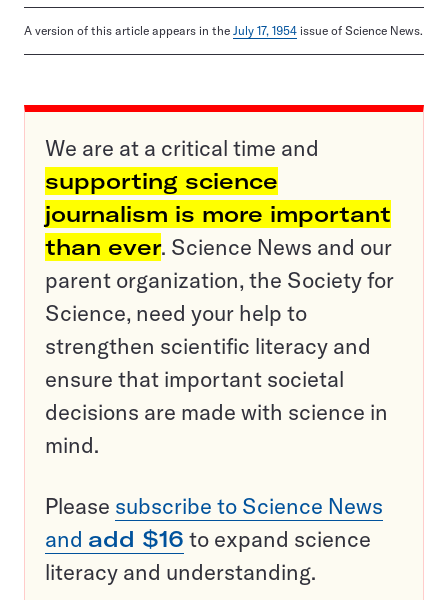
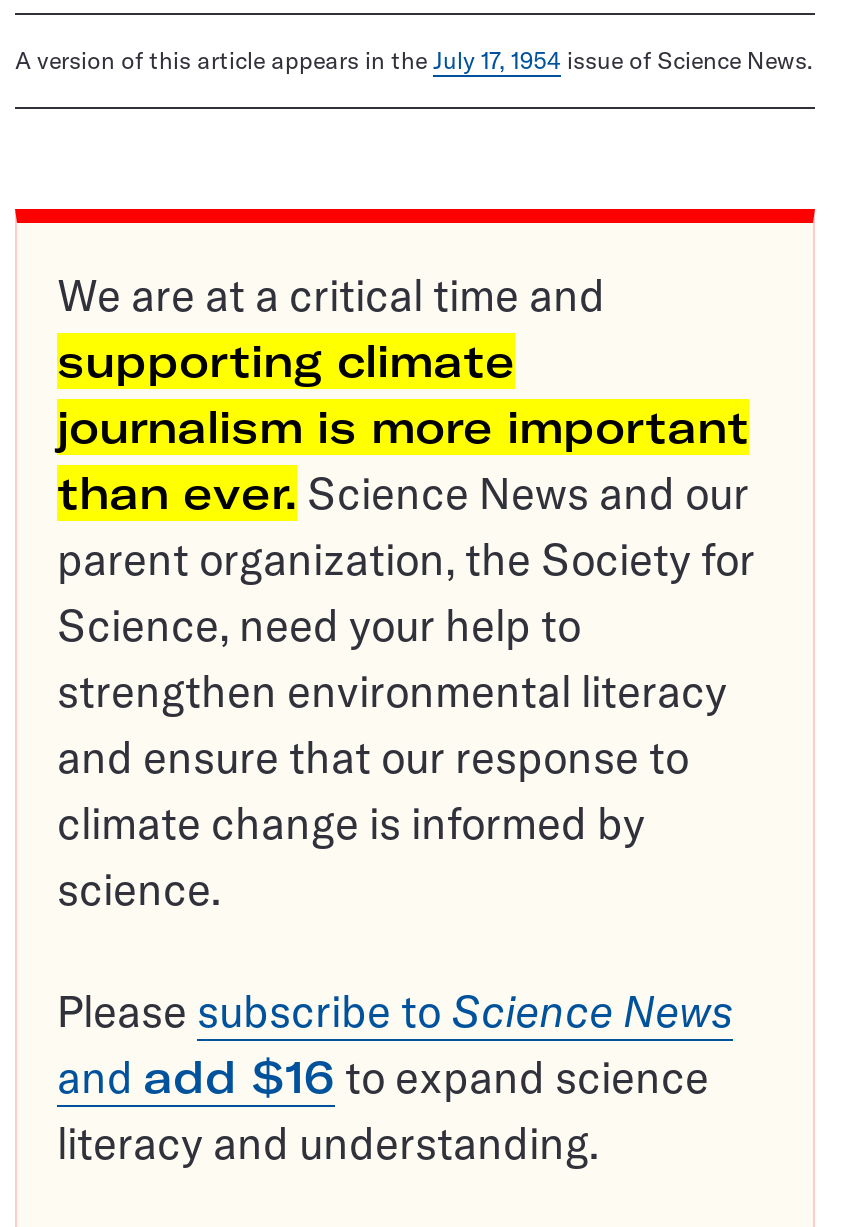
- supporting science
+ supporting climate

- strengthen scientific literacy and
- ensure that important societal
- decisions are made with science in
- mind.
+ strengthen environmental literacy
+ and ensure that our response to
+ climate change is informed by
+ science.
